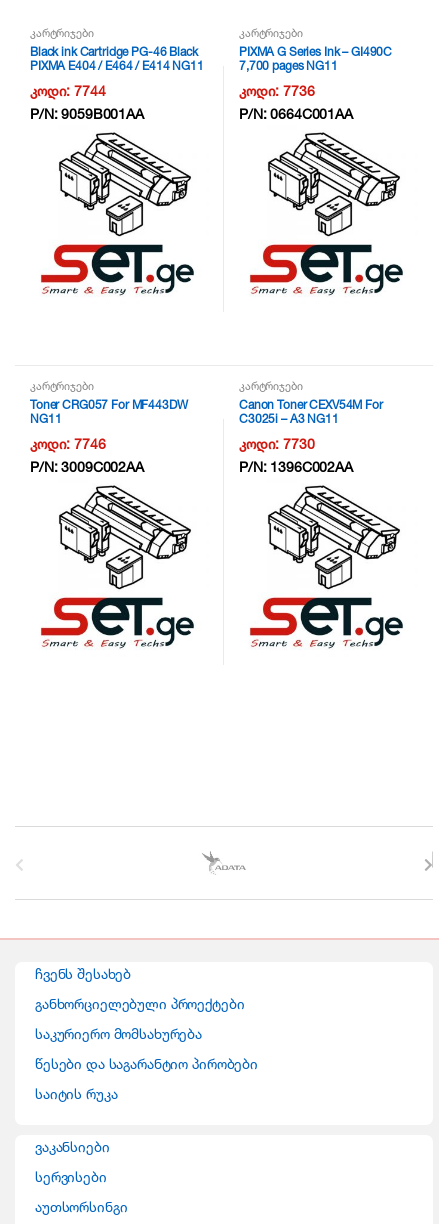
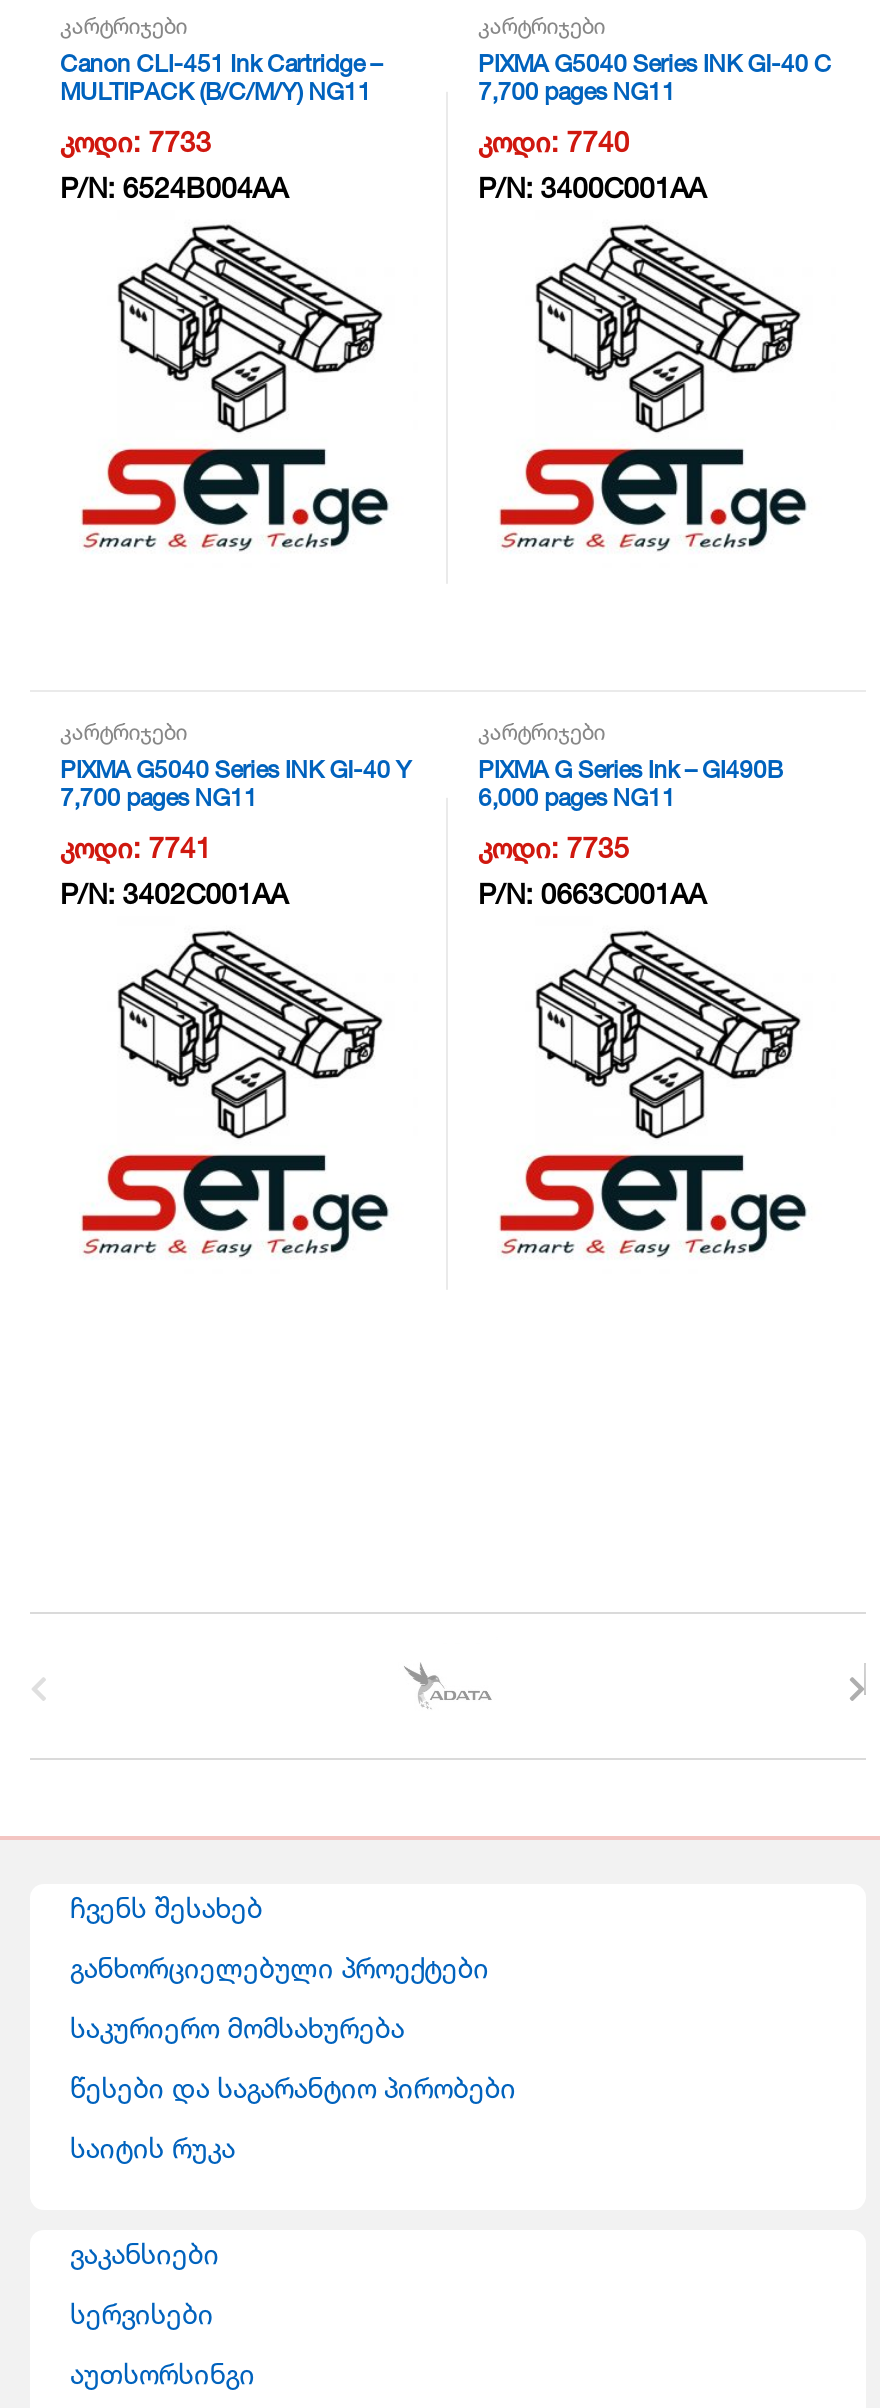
- Black ink Cartridge PG-46 Black
- PIXMA E404 / E464 / E414 NG11
+ Canon CLI-451 Ink Cartridge –
+ MULTIPACK (B/C/M/Y) NG11

- PIXMA G Series Ink – GI490C
+ PIXMA G5040 Series INK GI-40 C

- კოდი: 7744
- P/N: 9059B001AA
+ კოდი: 7733
+ P/N: 6524B004AA

- კოდი: 7736
+ კოდი: 7740

- P/N: 0664C001AA
+ P/N: 3400C001AA

- Toner CRG057 For MF443DW
- NG11
+ PIXMA G5040 Series INK GI-40 Y
+ 7,700 pages NG11

- Canon Toner CEXV54M For
- C3025i – A3 NG11
+ PIXMA G Series Ink – GI490B
+ 6,000 pages NG11

- კოდი: 7746
- P/N: 3009C002AA
+ კოდი: 7741
+ P/N: 3402C001AA

- კოდი: 7730
- P/N: 1396C002AA
+ კოდი: 7735
+ P/N: 0663C001AA
